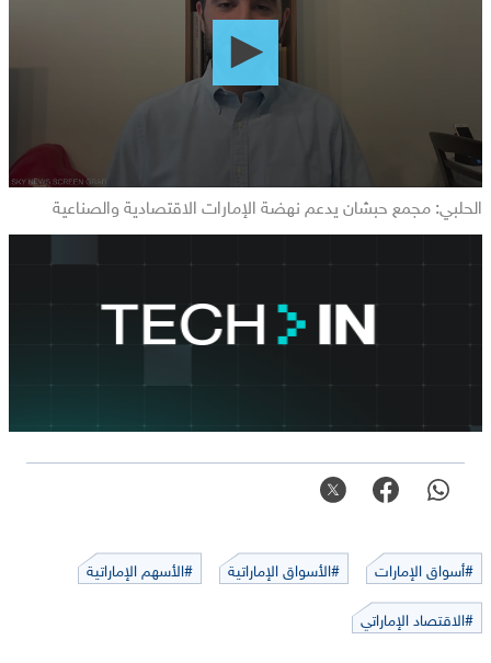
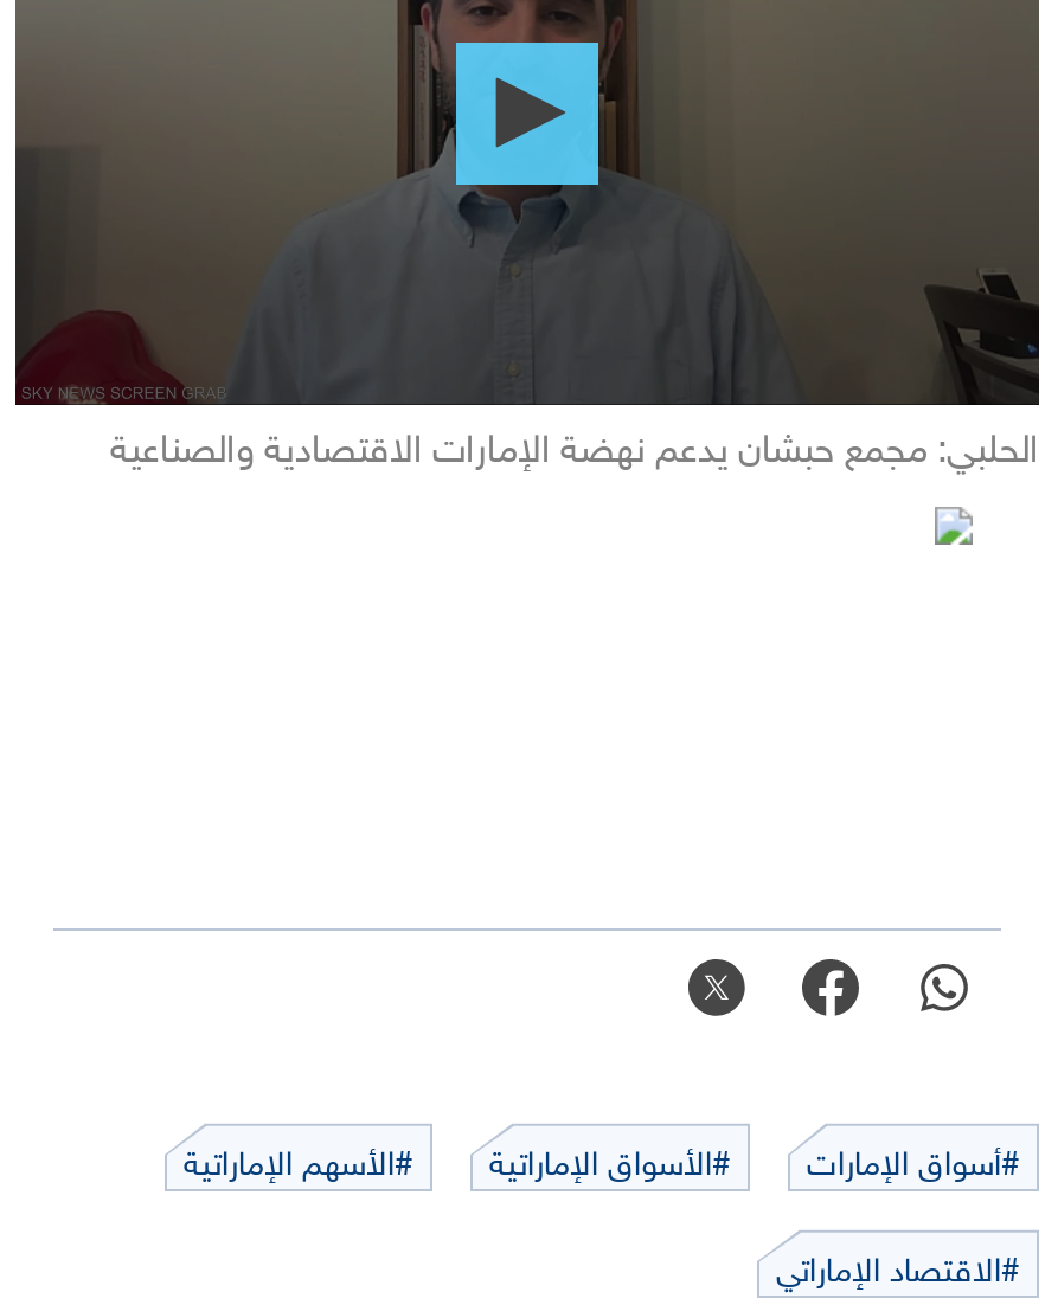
- [image]
